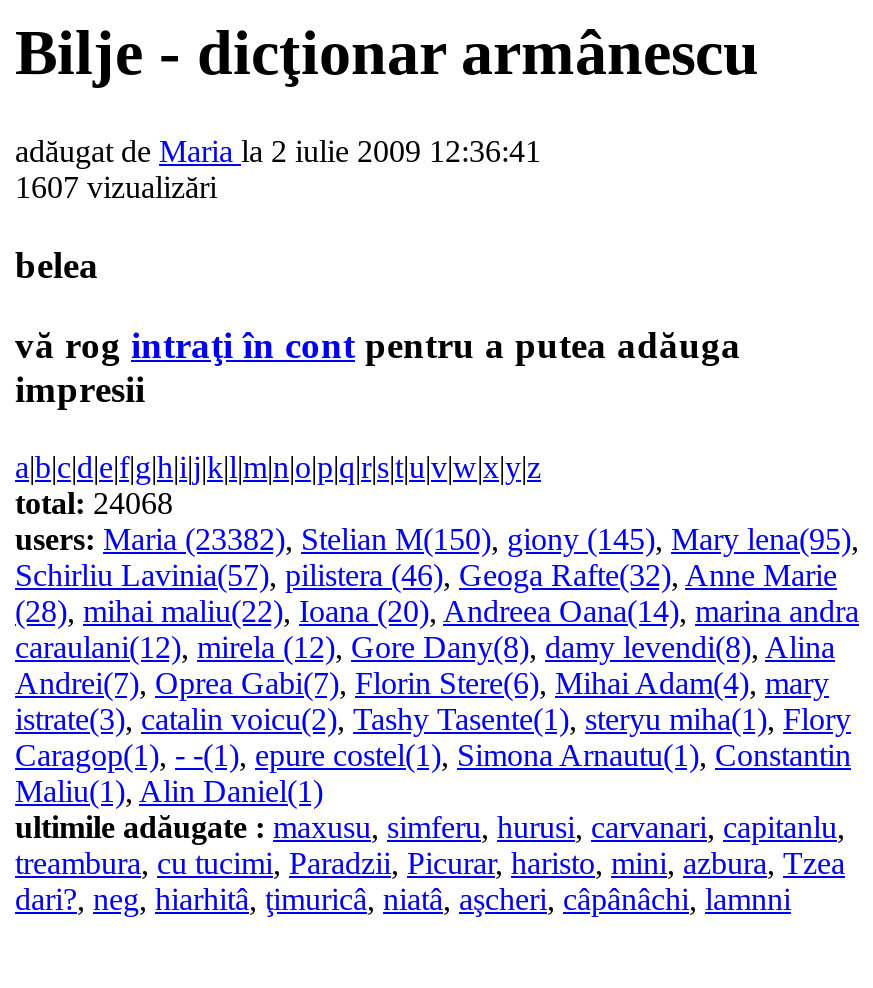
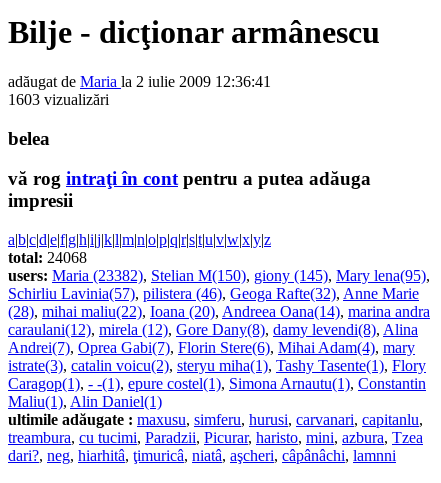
- 1607 vizualizări
+ 1603 vizualizări

- istrate(3), catalin voicu(2), Tashy Tasente(1), steryu miha(1), Flory
+ istrate(3), catalin voicu(2), steryu miha(1), Tashy Tasente(1), Flory
